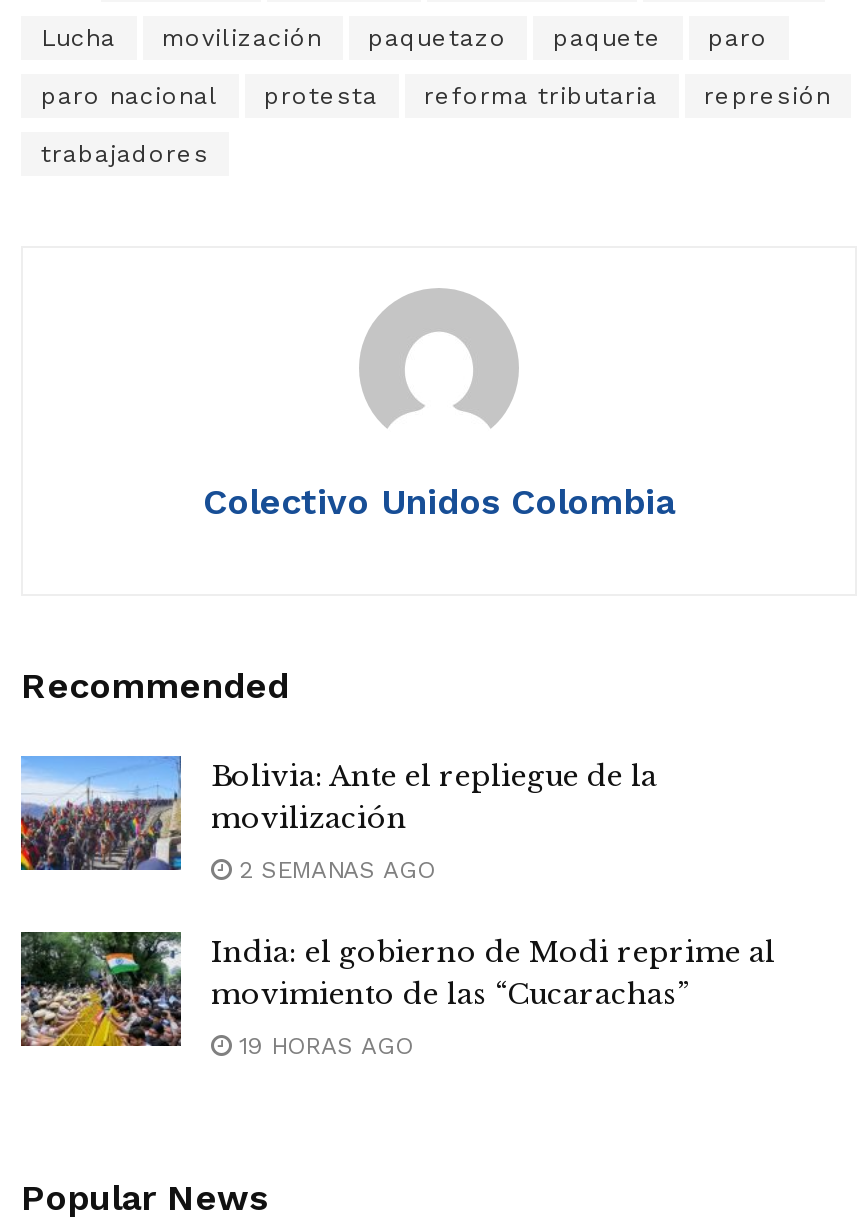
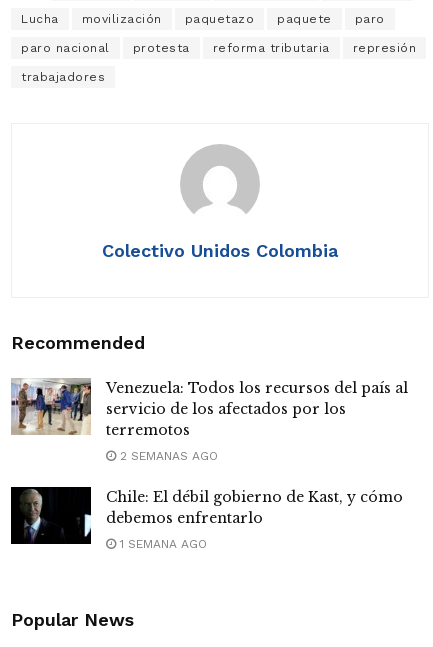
- [image]
- Bolivia: Ante el repliegue de la
- movilización
+ [image]
+ Venezuela: Todos los recursos del país al
+ servicio de los afectados por los
+ terremotos

- [image]
- India: el gobierno de Modi reprime al
- movimiento de las “Cucarachas”
+ [image]
+ Chile: El débil gobierno de Kast, y cómo
+ debemos enfrentarlo

- 19 HORAS AGO
+ 1 SEMANA AGO
